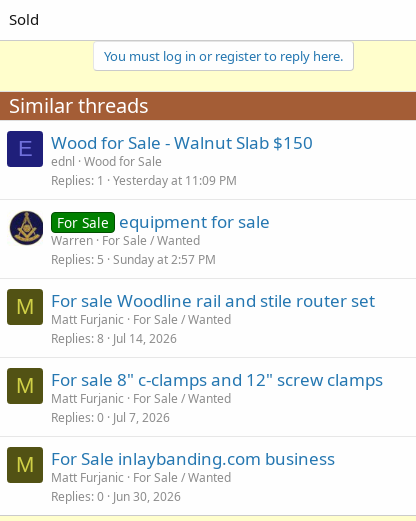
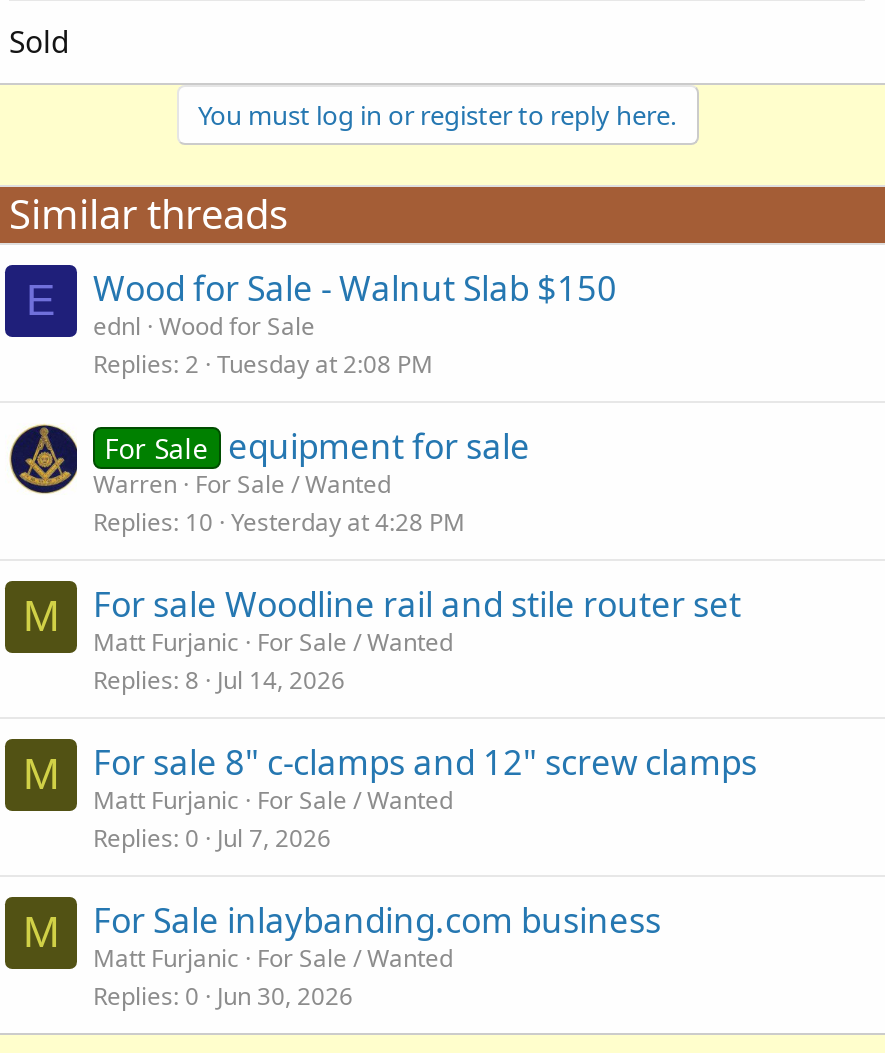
- Replies 1 Yesterday at 11:09 PM
+ Replies 2 Tuesday at 2:08 PM

- Replies 5 Sunday at 2:57 PM
+ Replies 10 Yesterday at 4:28 PM
